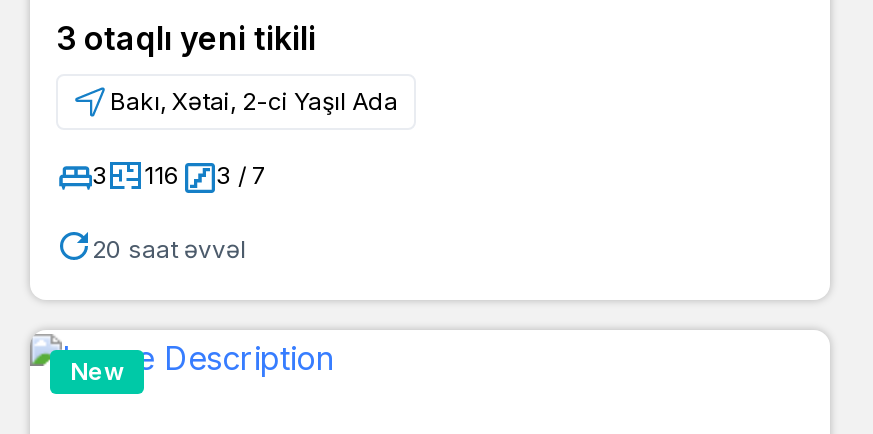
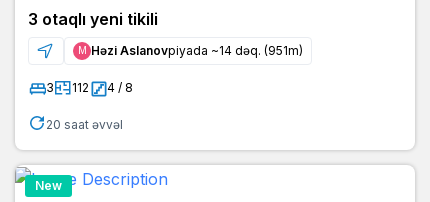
- Bakı, Xətai, 2-ci Yaşıl Ada
+ Μ Həzi Aslanovpiyada ~14 dəq. (951m)

- 116
+ 112

- 3 / 7
+ 4 / 8
